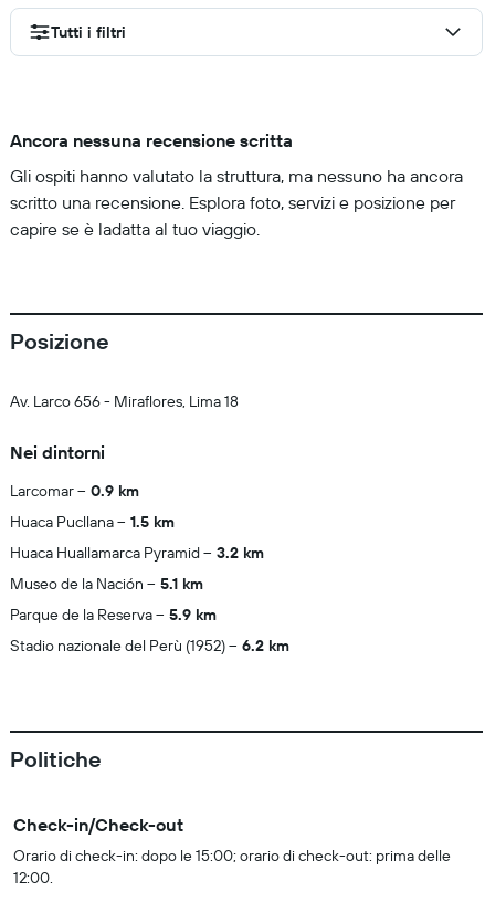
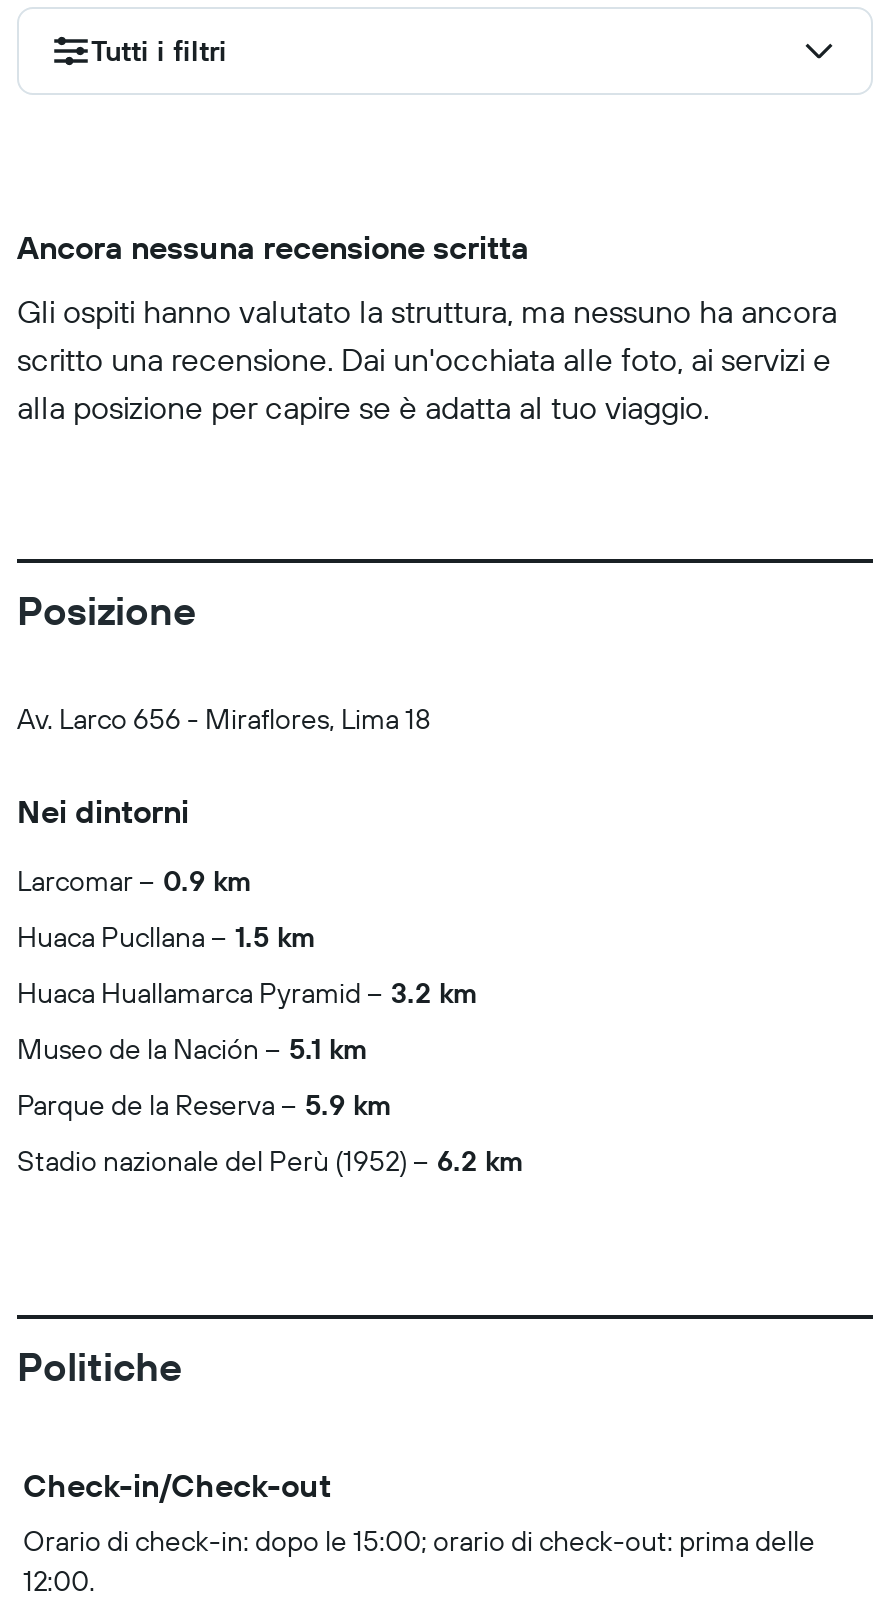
- scritto una recensione. Esplora foto, servizi e posizione per
- capire se è ladatta al tuo viaggio.
+ scritto una recensione. Dai un'occhiata alle foto, ai servizi e
+ alla posizione per capire se è adatta al tuo viaggio.
